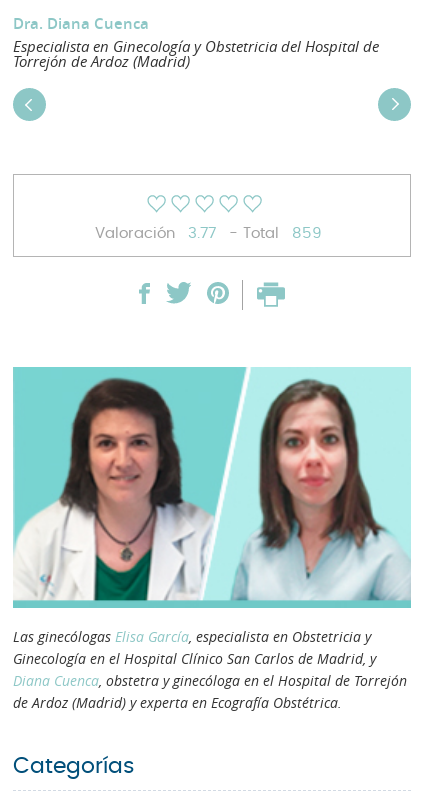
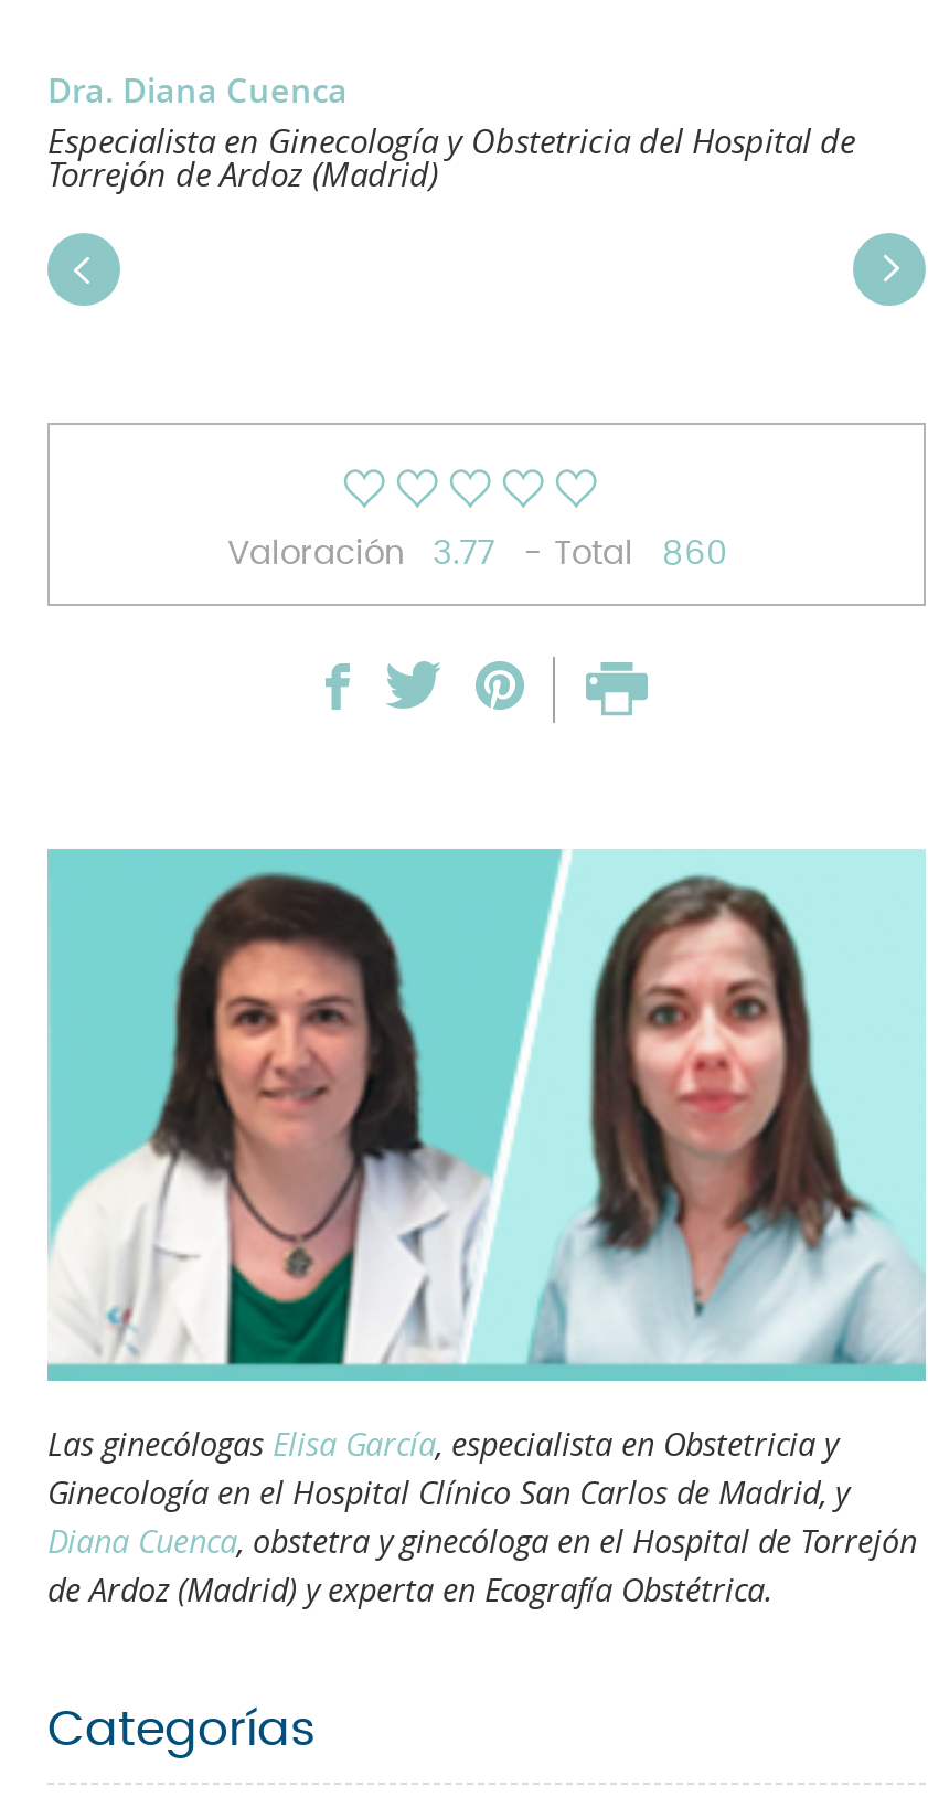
- Valoración 3.77 - Total 859
+ Valoración 3.77 - Total 860
